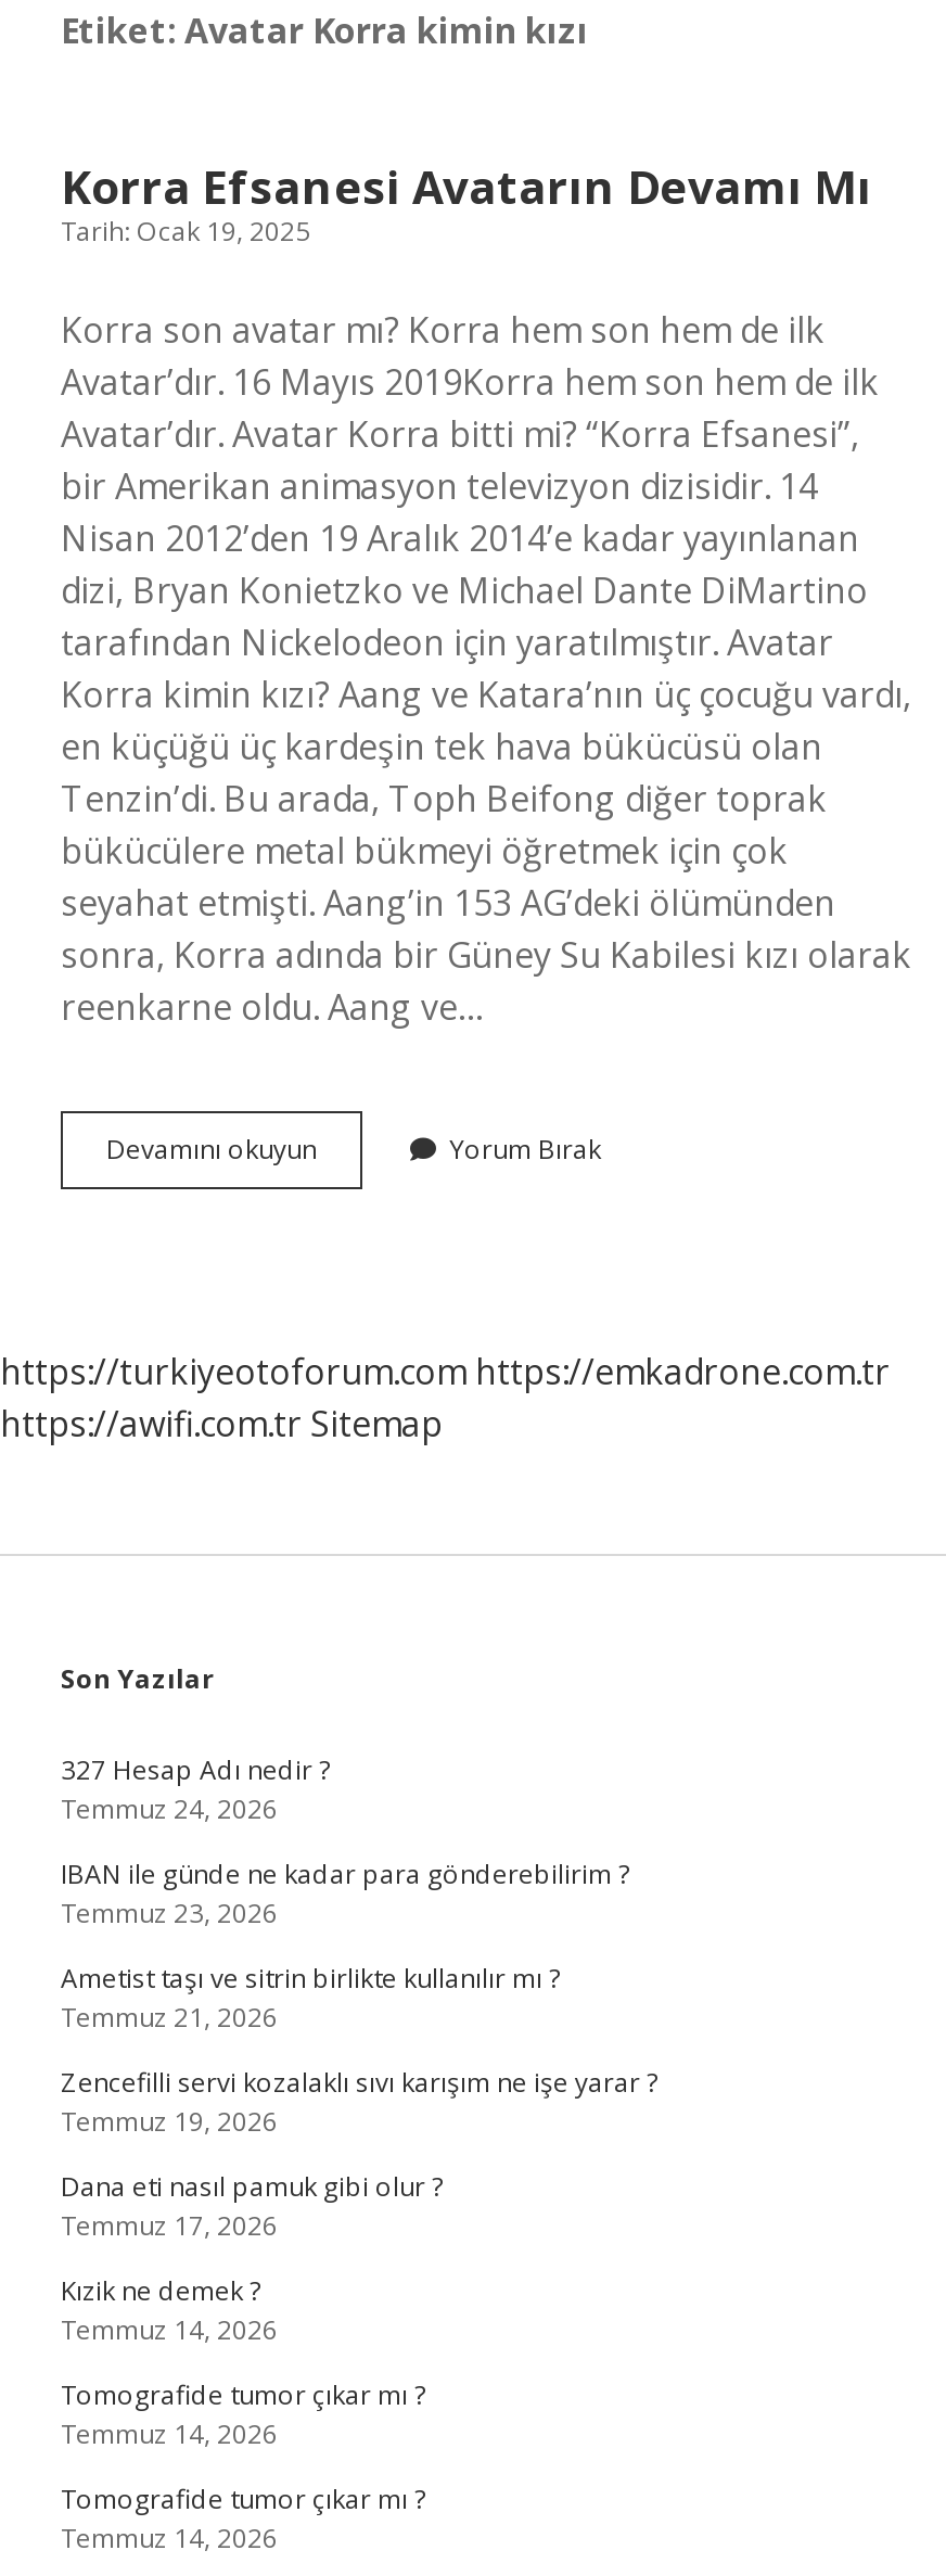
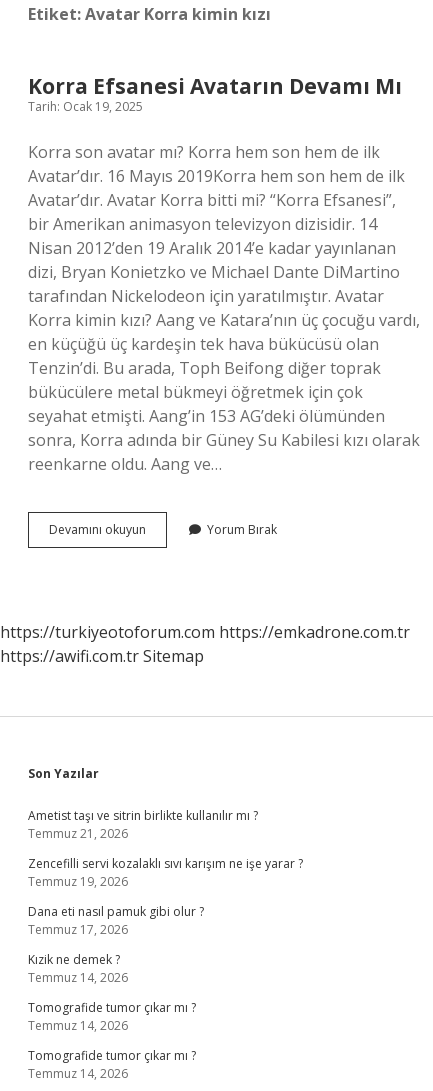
- 327 Hesap Adı nedir ?
- Temmuz 24, 2026
- IBAN ile günde ne kadar para gönderebilirim ?
- Temmuz 23, 2026
